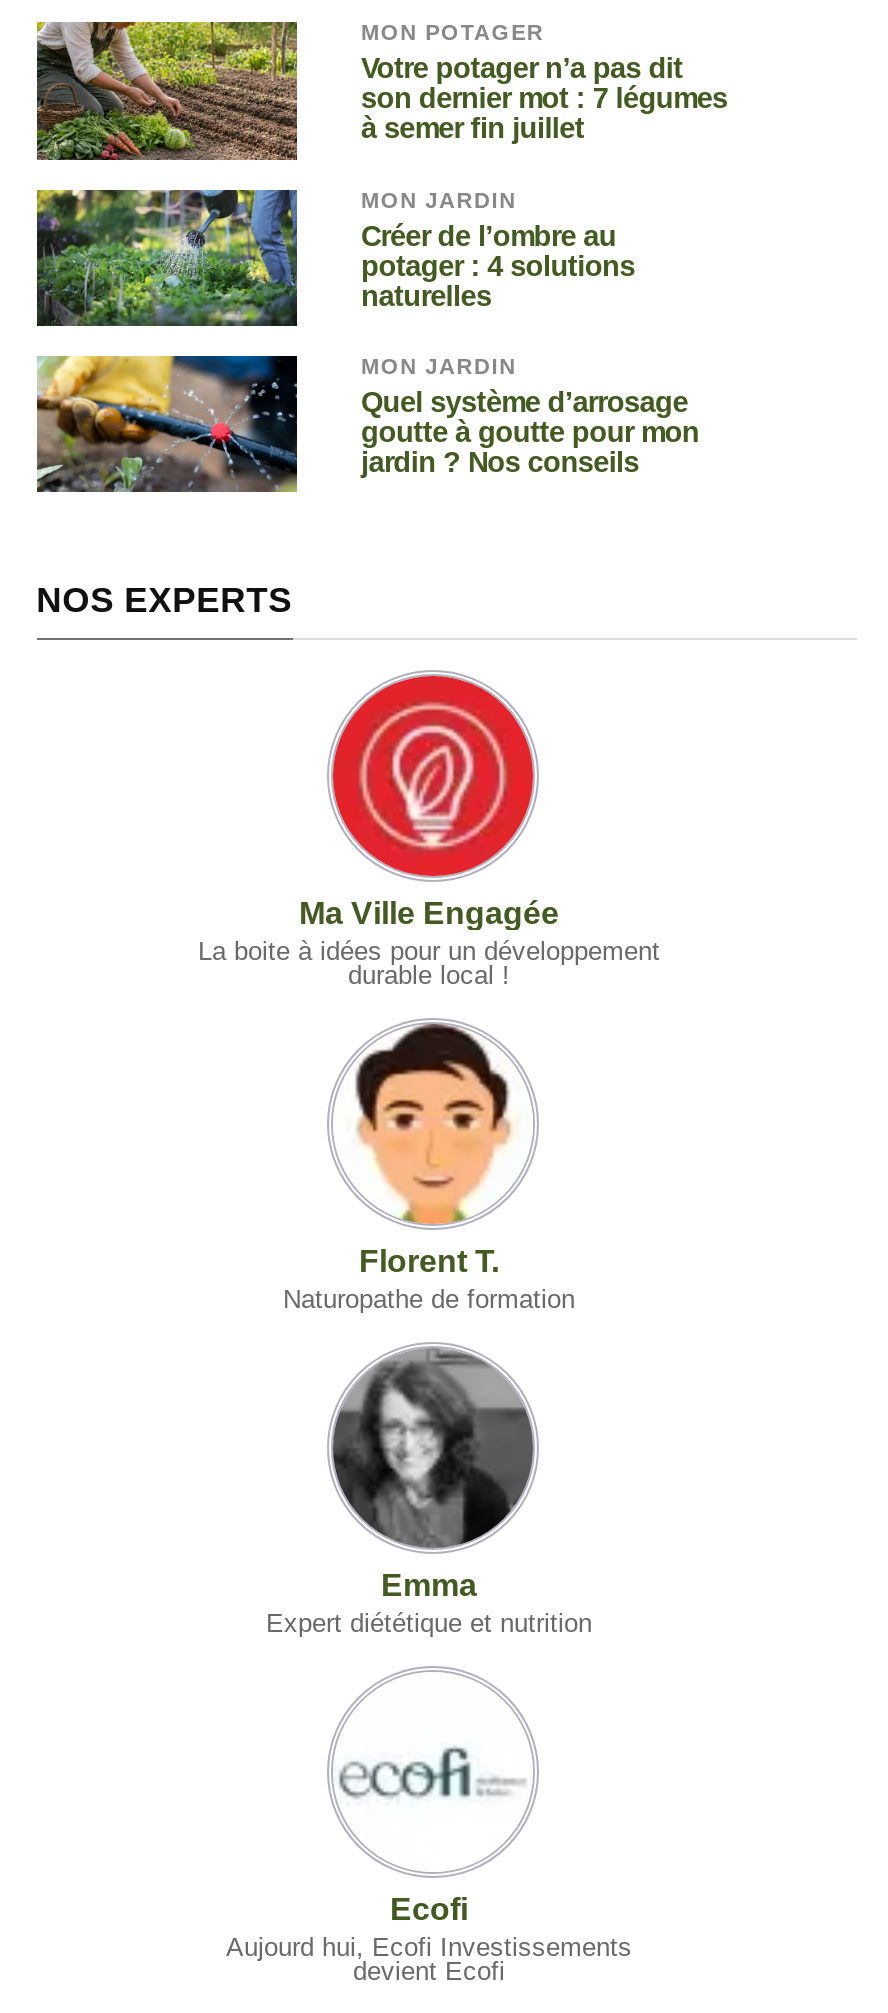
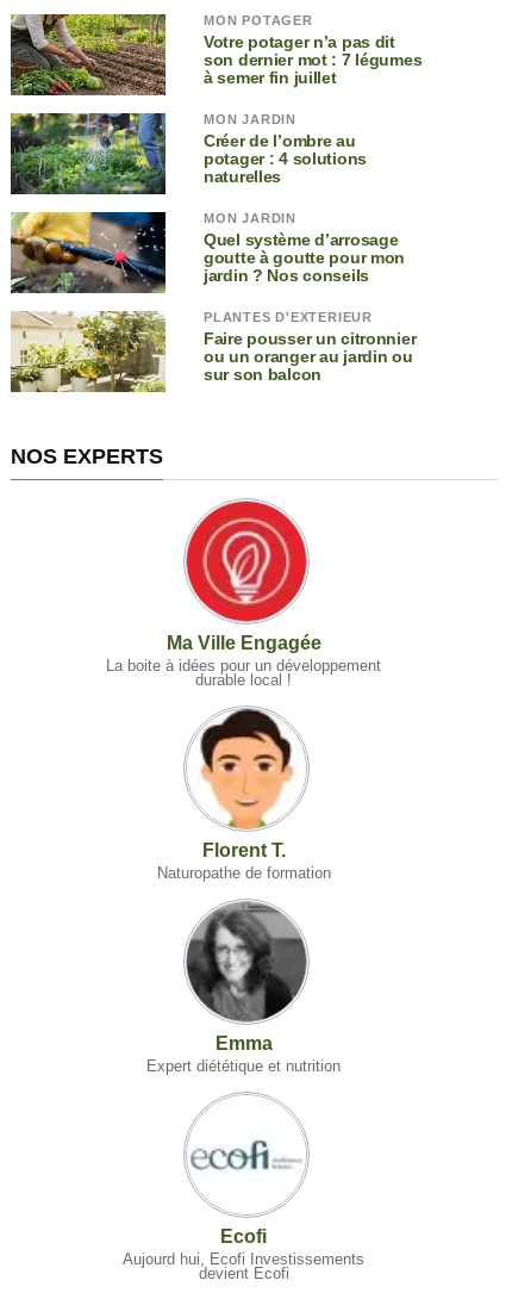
+ [image]
+ PLANTES D'EXTÉRIEUR
+ Faire pousser un citronnier
+ ou un oranger au jardin ou
+ sur son balcon
